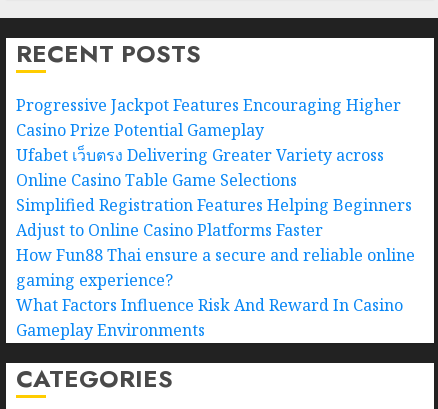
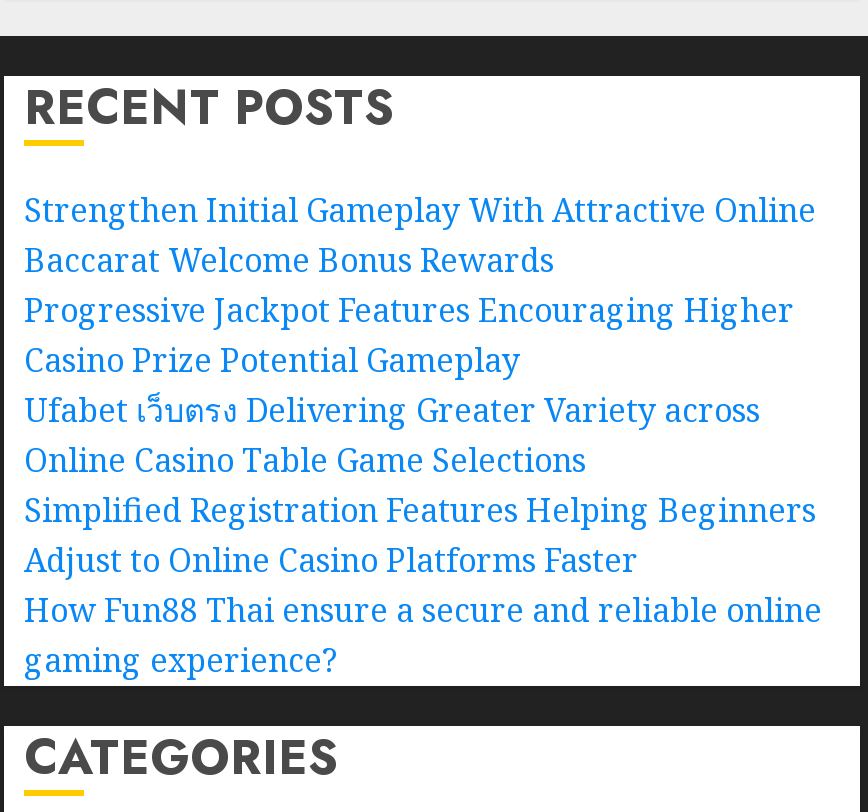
+ Strengthen Initial Gameplay With Attractive Online
+ Baccarat Welcome Bonus Rewards

moved down: Progressive Jackpot Features Encouraging Higher | Casino Prize Potential Gameplay | Ufabet เว็บตรง Delivering Greater Variety across | Online Casino Table Game Selections | Simplified Registration Features Helping Beginners | Adjust to Online Casino Platforms Faster | How Fun88 Thai ensure a secure and reliable online | gaming experience?

- What Factors Influence Risk And Reward In Casino
- Gameplay Environments
